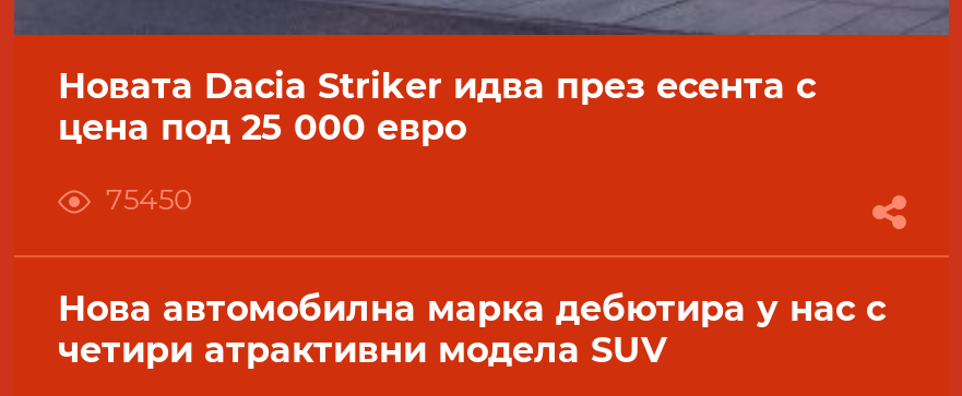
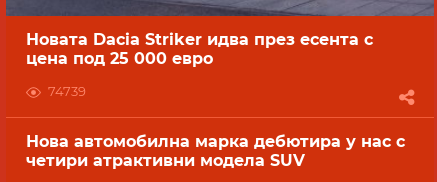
- 75450
+ 74739
